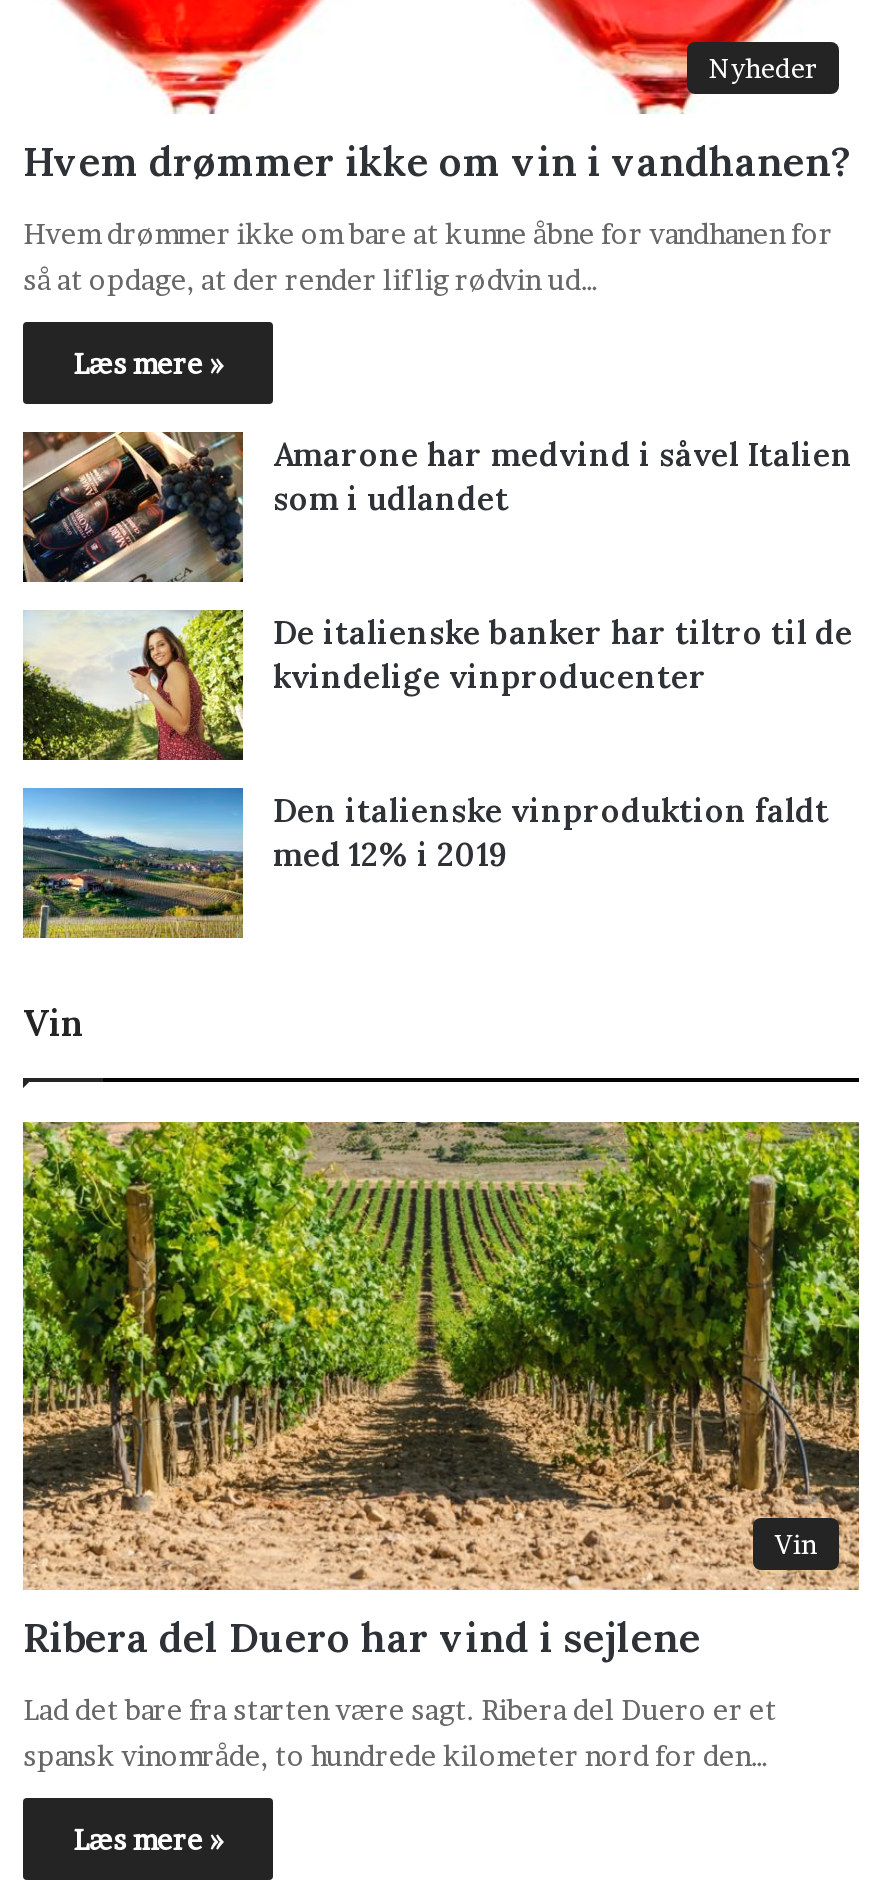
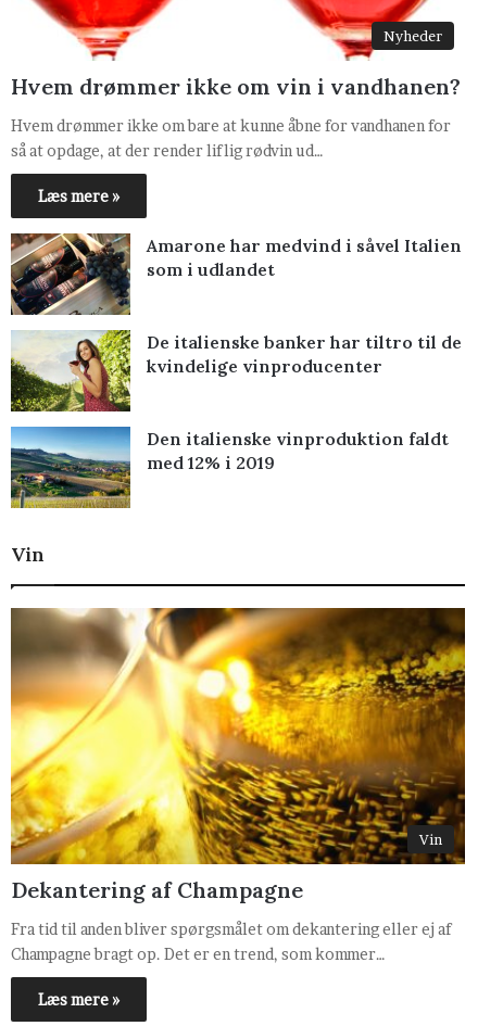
- [image]
- Ribera del Duero har vind i sejlene
+ [image]
+ Dekantering af Champagne

- Lad det bare fra starten være sagt. Ribera del Duero er et
- spansk vinområde, to hundrede kilometer nord for den…
+ Fra tid til anden bliver spørgsmålet om dekantering eller ej af
+ Champagne bragt op. Det er en trend, som kommer…
